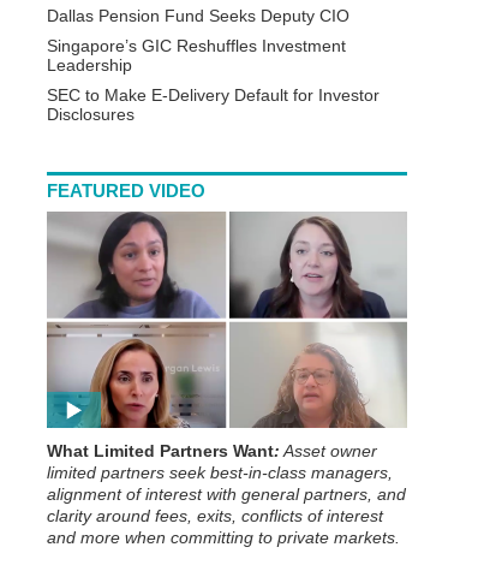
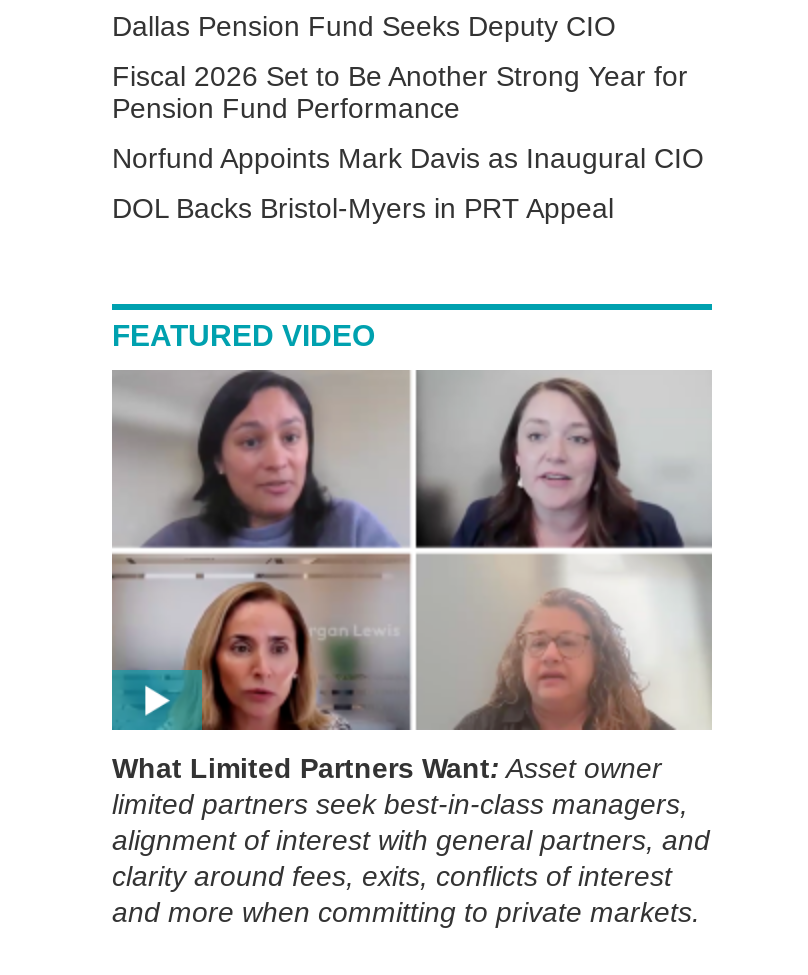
- Singapore’s GIC Reshuffles Investment
- Leadership
- SEC to Make E-Delivery Default for Investor
- Disclosures
+ Fiscal 2026 Set to Be Another Strong Year for
+ Pension Fund Performance
+ Norfund Appoints Mark Davis as Inaugural CIO
+ DOL Backs Bristol-Myers in PRT Appeal
